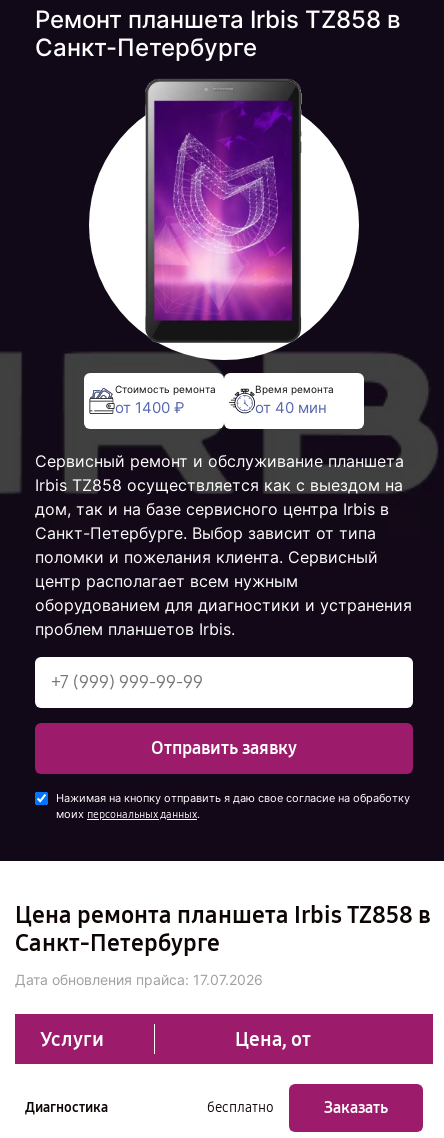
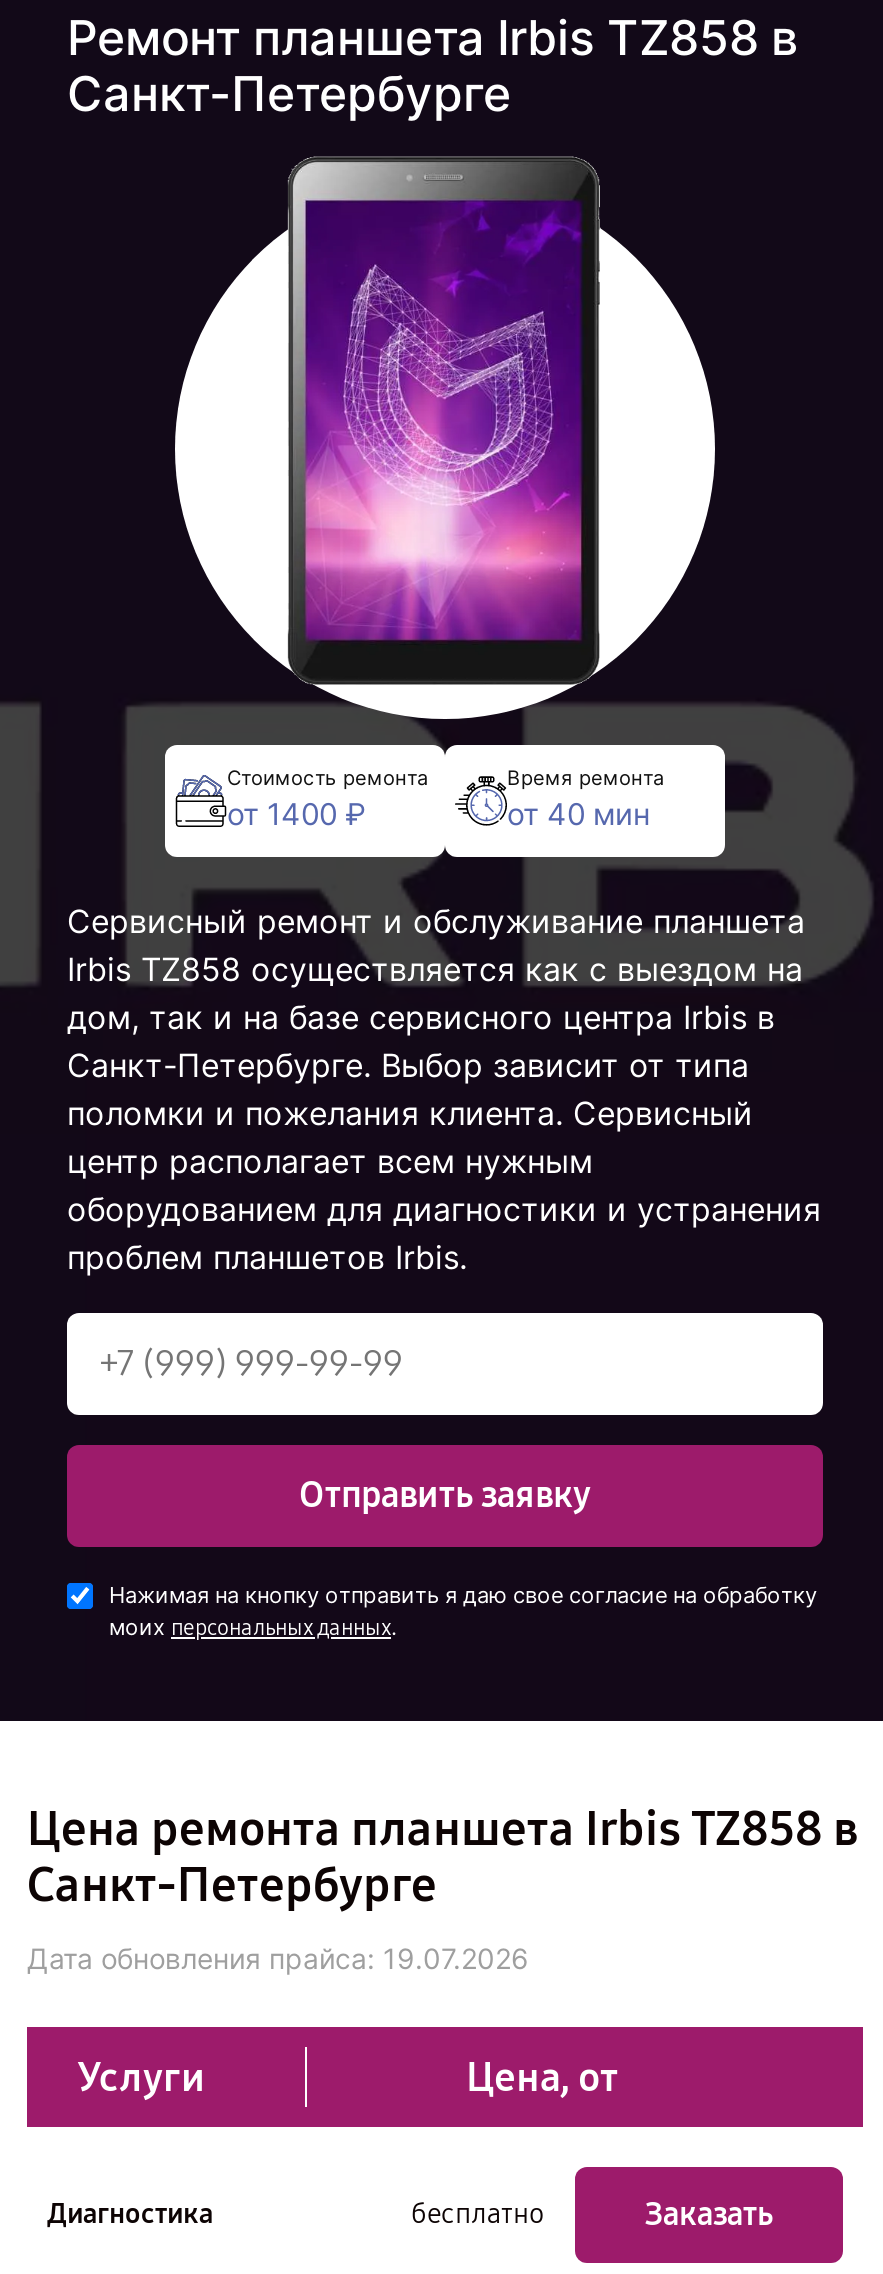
- Дата обновления прайса: 17.07.2026
+ Дата обновления прайса: 19.07.2026
